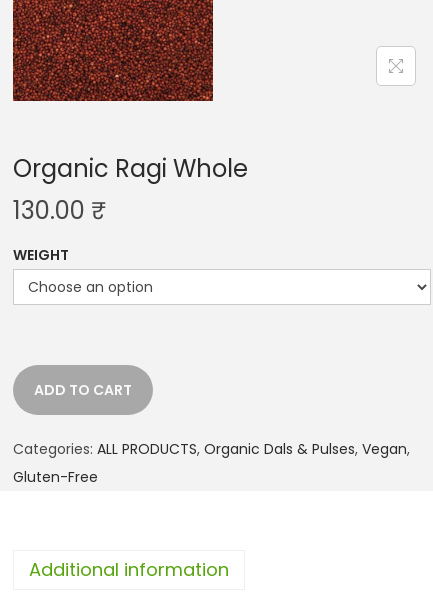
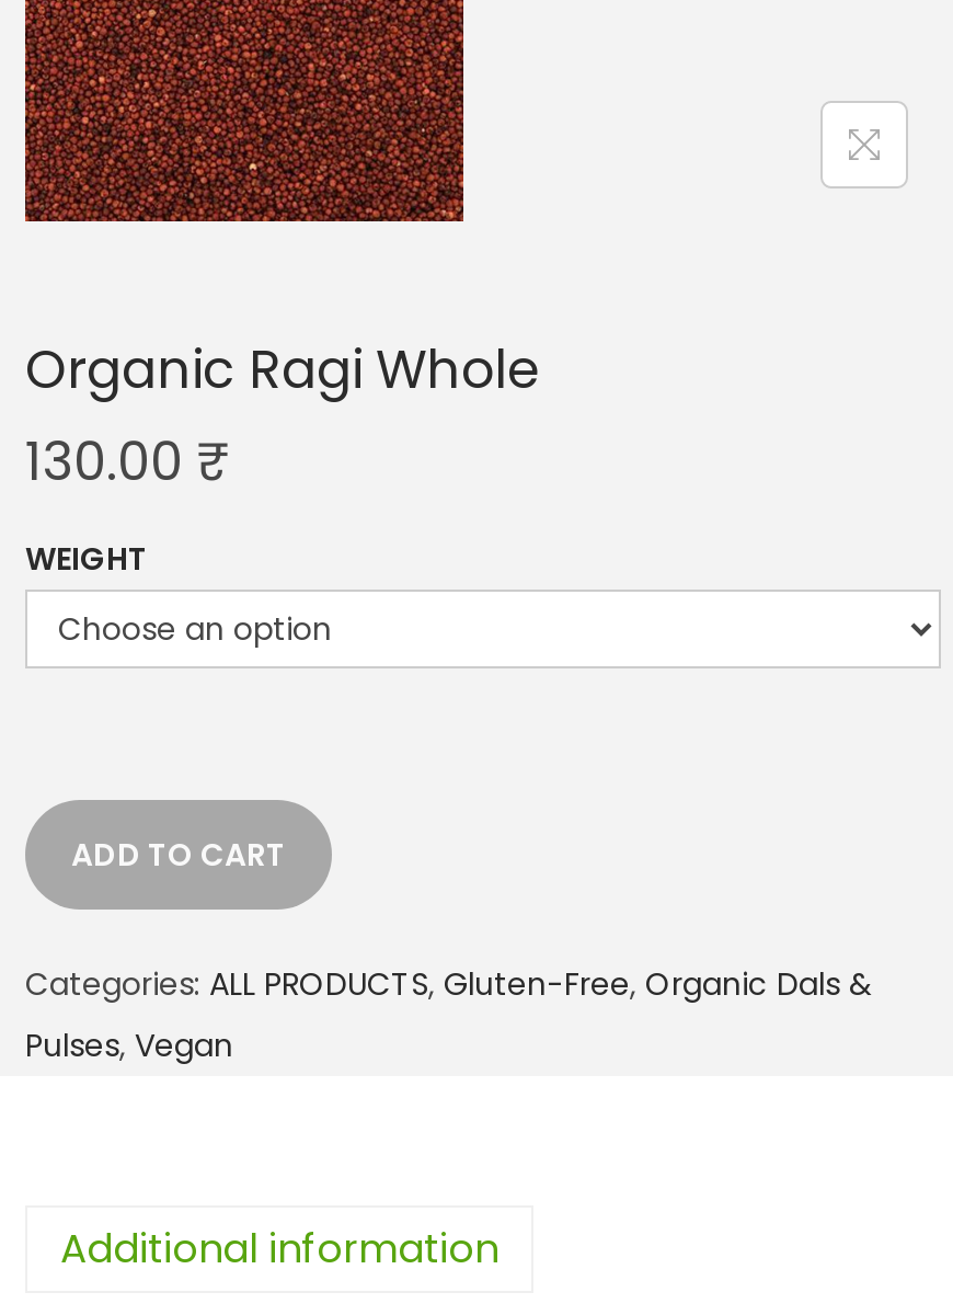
- Categories: ALL PRODUCTS, Organic Dals & Pulses, Vegan,
- Gluten-Free
+ Categories: ALL PRODUCTS, Gluten-Free, Organic Dals &
+ Pulses, Vegan
